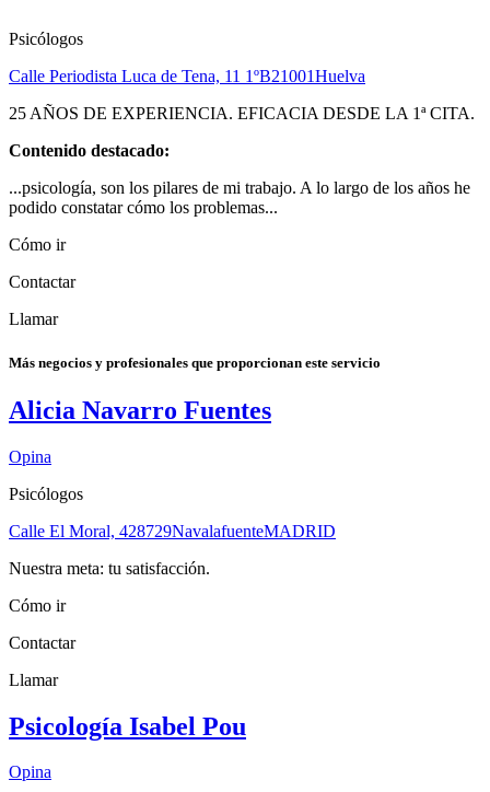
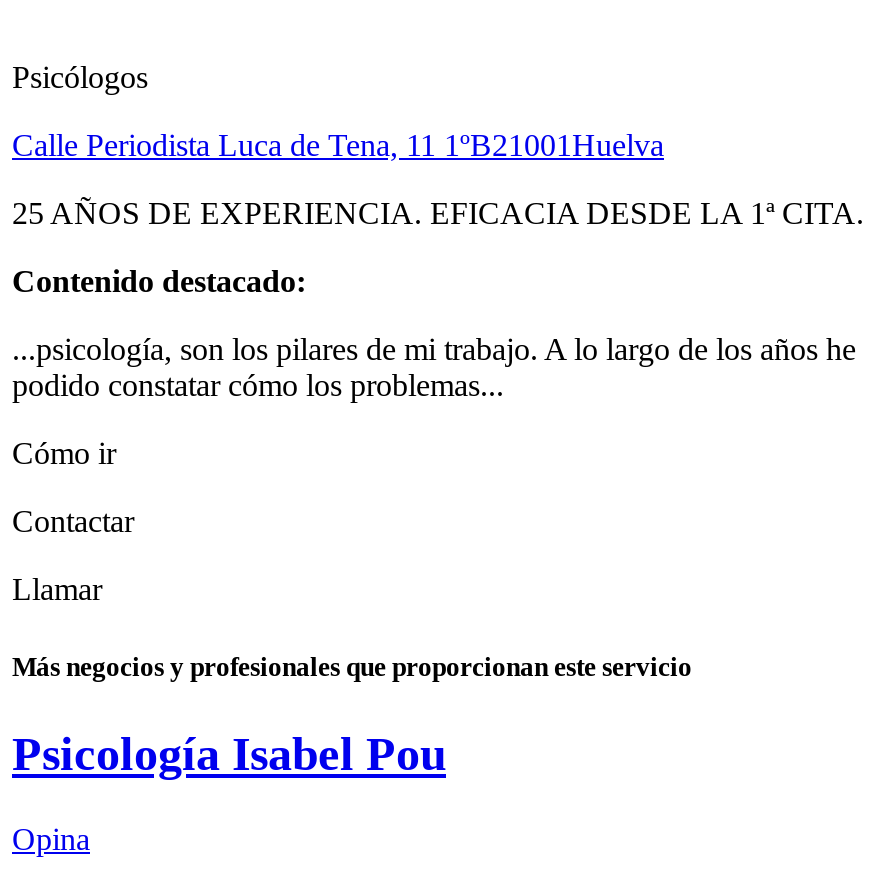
- Alicia Navarro Fuentes
- Opina
- Psicólogos
- Calle El Moral, 428729NavalafuenteMADRID
- Nuestra meta: tu satisfacción.
- Cómo ir
- Contactar
- Llamar
